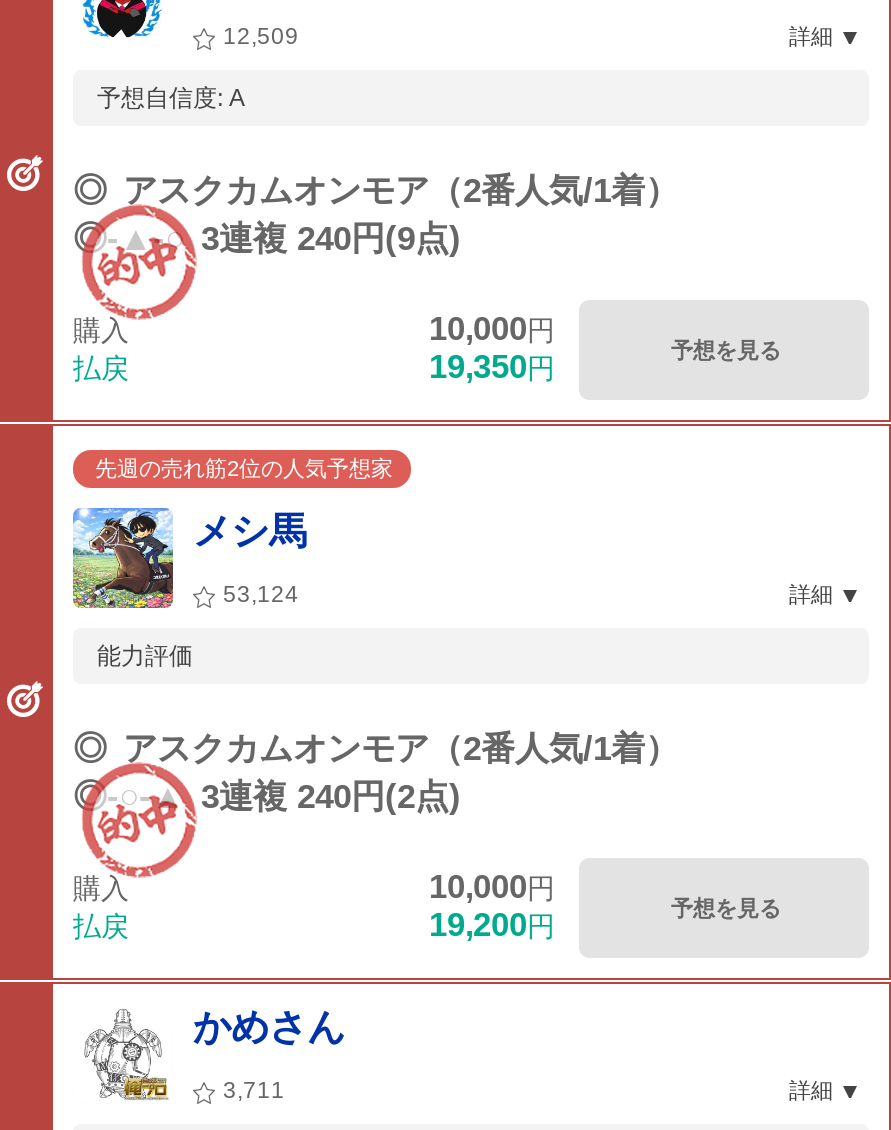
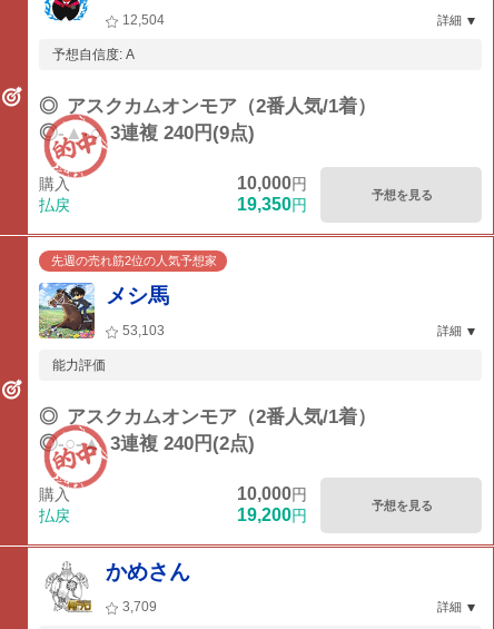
- 12,509
+ 12,504

- 53,124
+ 53,103

- 3,711
+ 3,709
